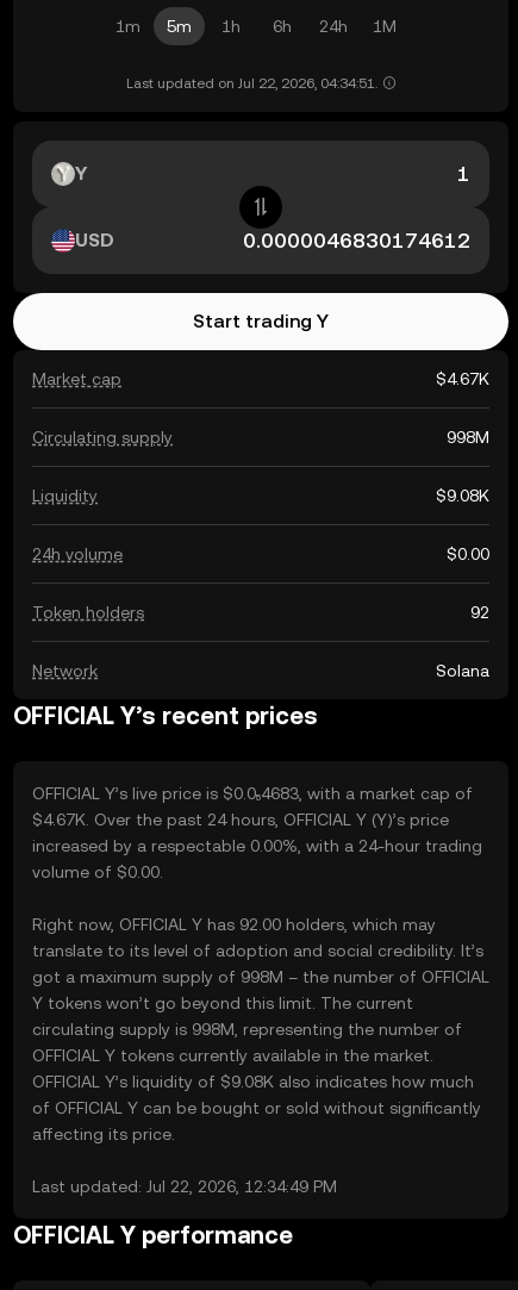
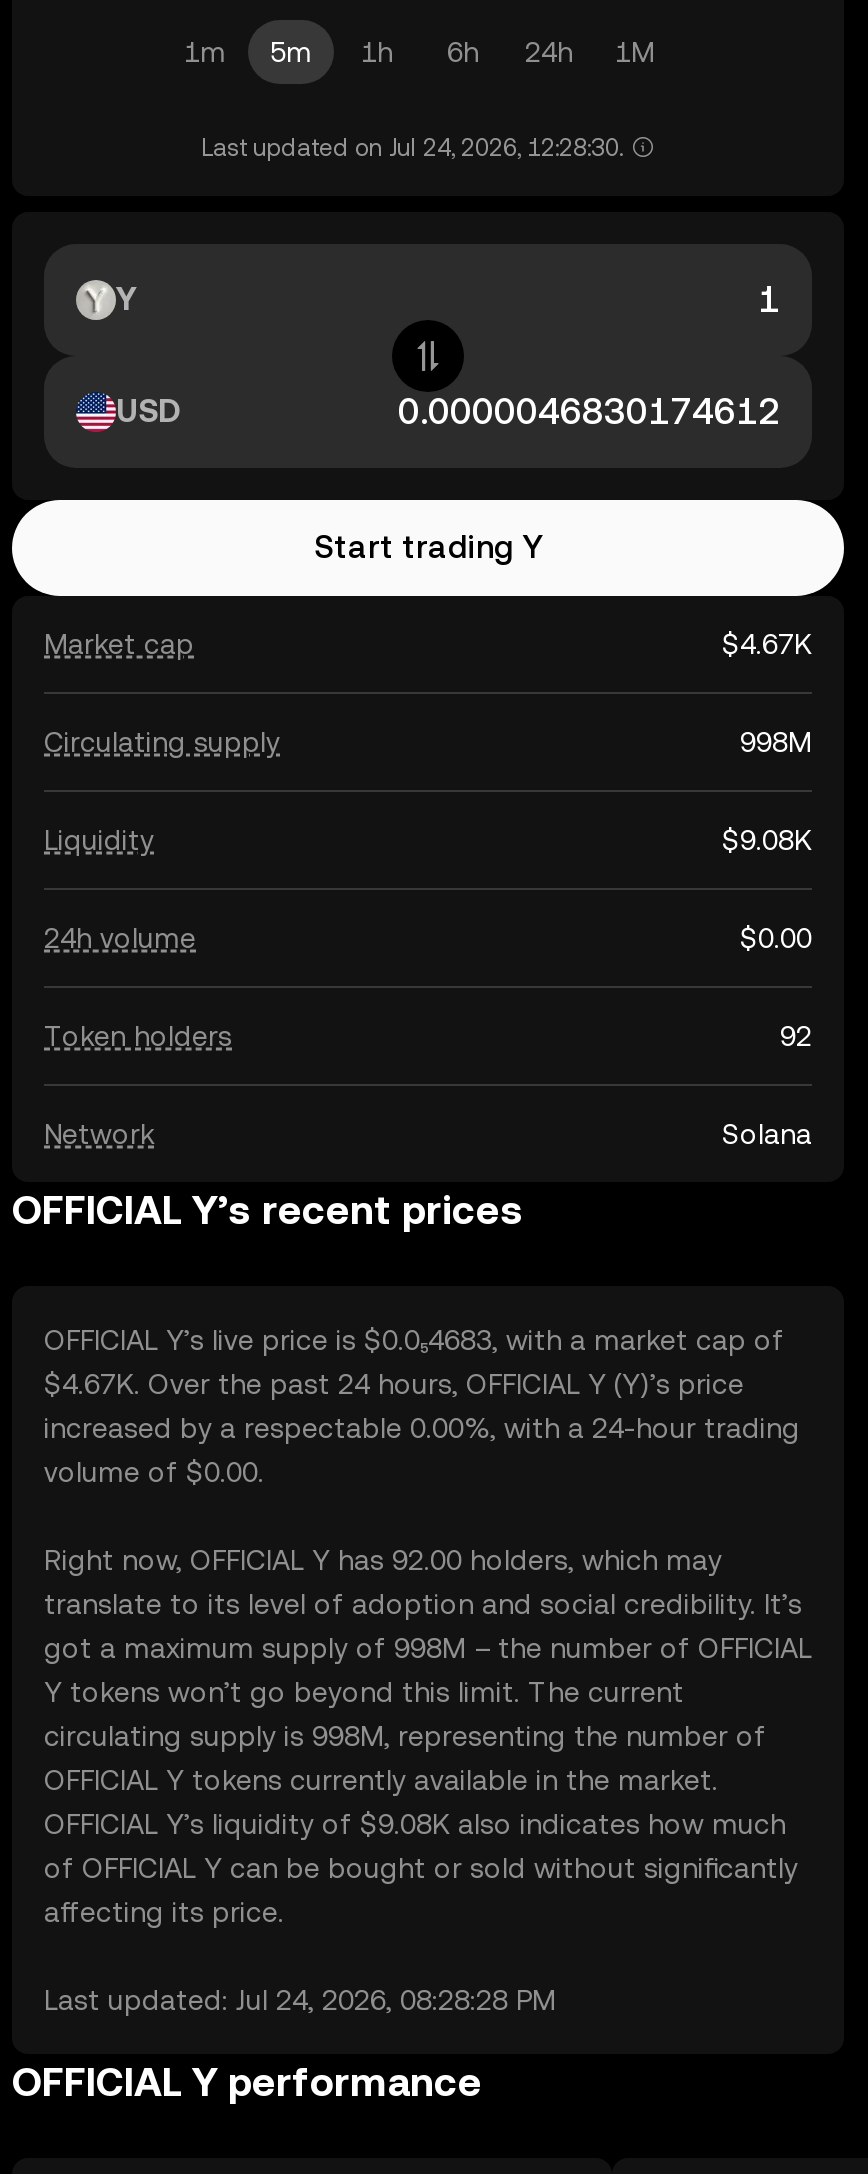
- Last updated on Jul 22, 2026, 04:34:51.
+ Last updated on Jul 24, 2026, 12:28:30.

- Last updated: Jul 22, 2026, 12:34:49 PM
+ Last updated: Jul 24, 2026, 08:28:28 PM
